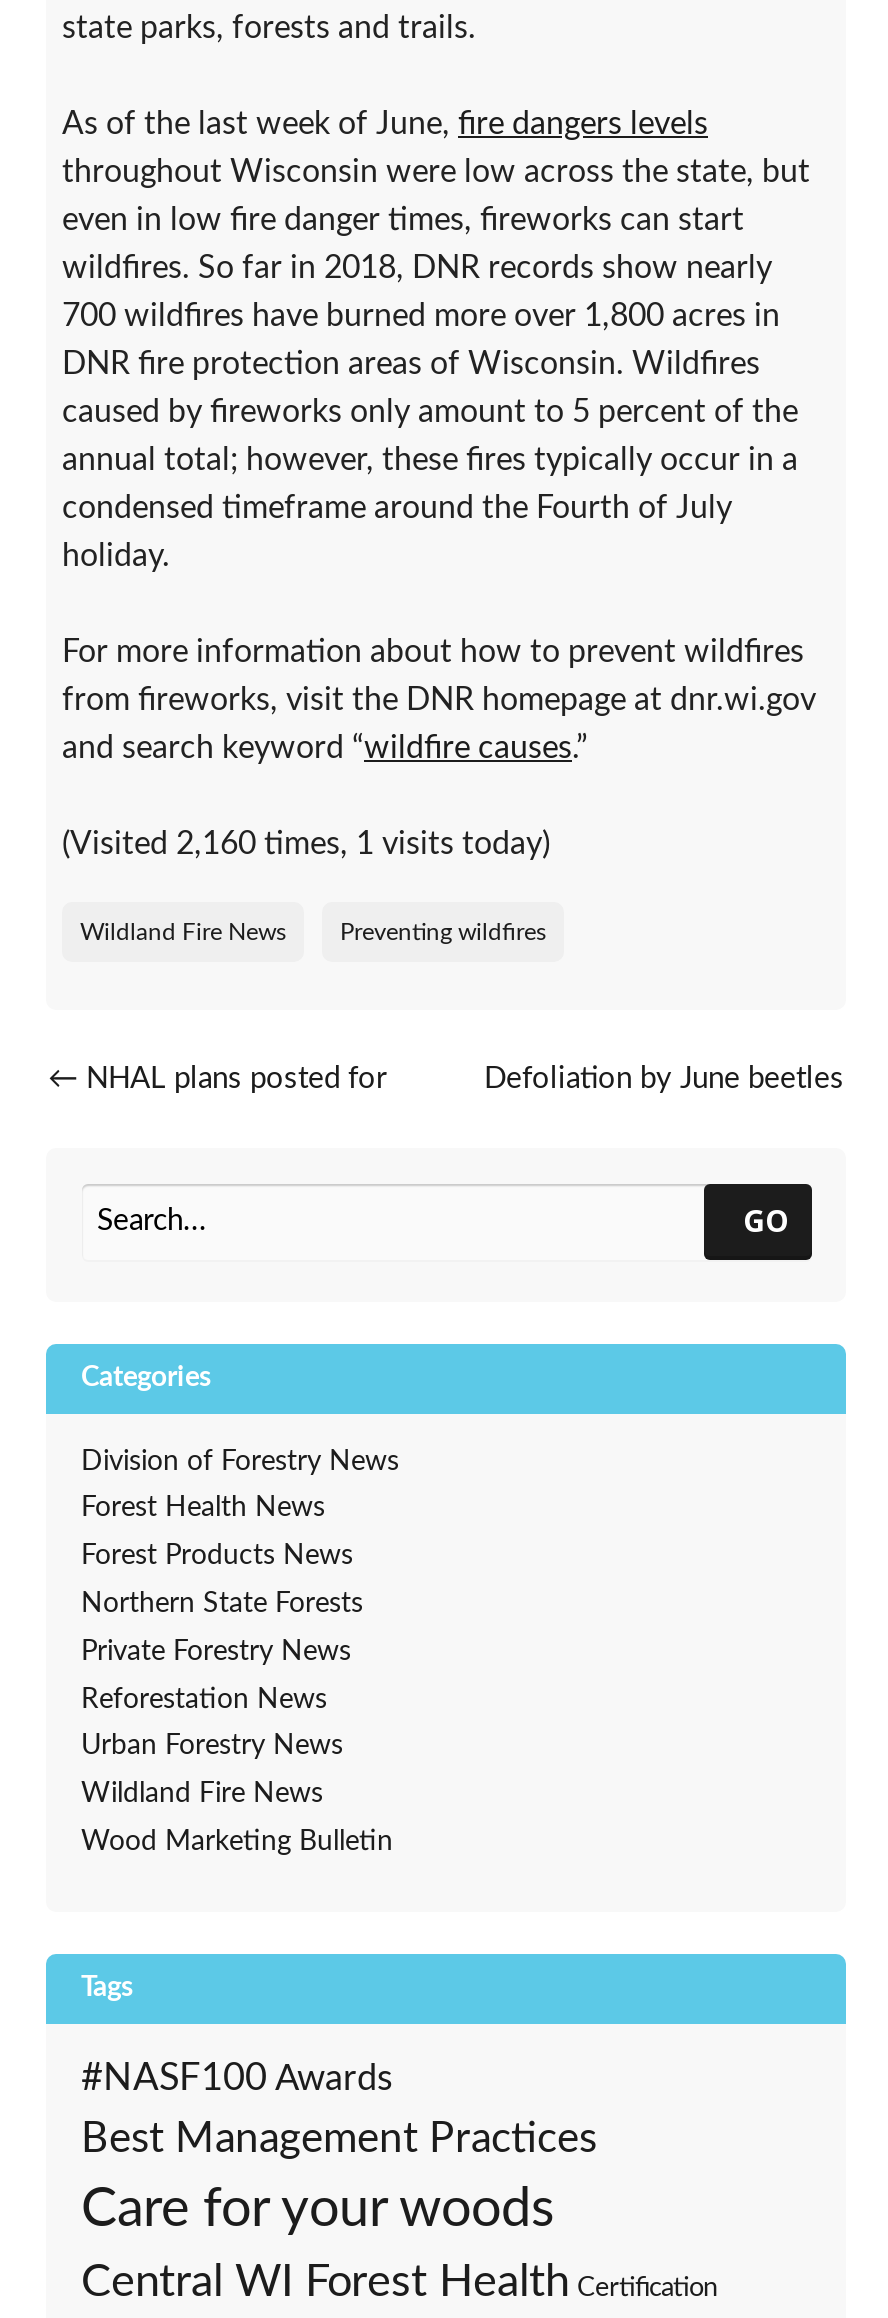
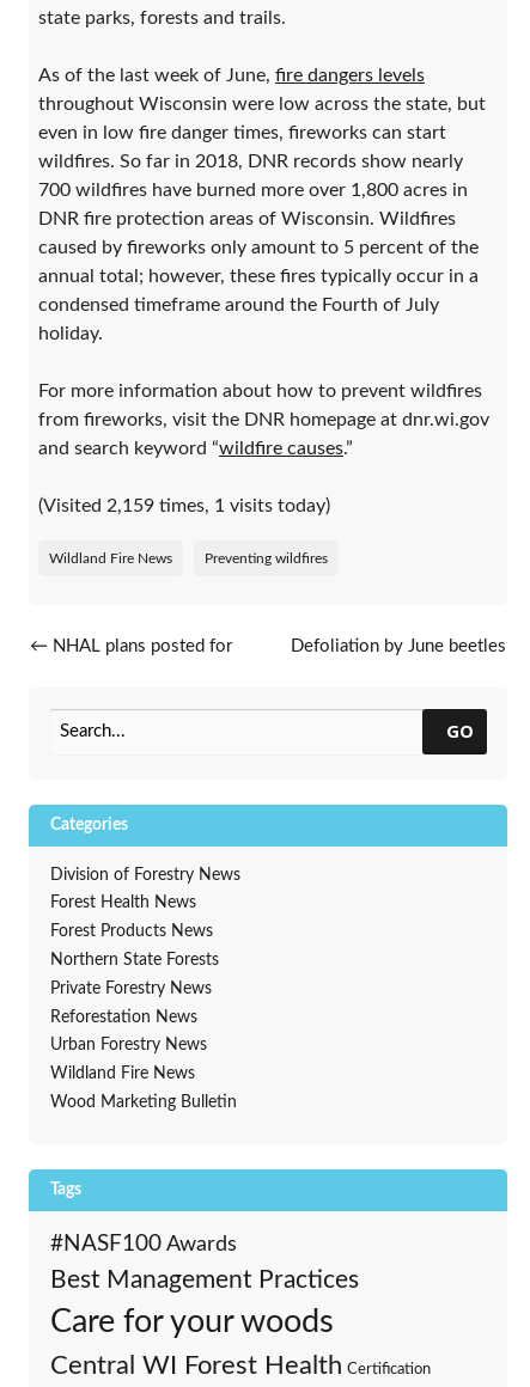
- (Visited 2,160 times, 1 visits today)
+ (Visited 2,159 times, 1 visits today)
